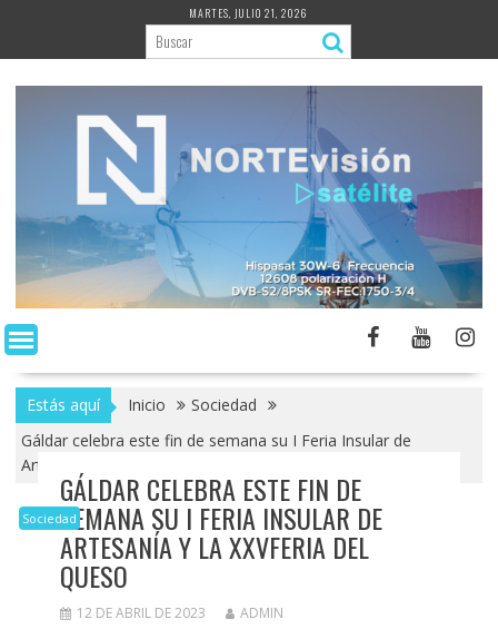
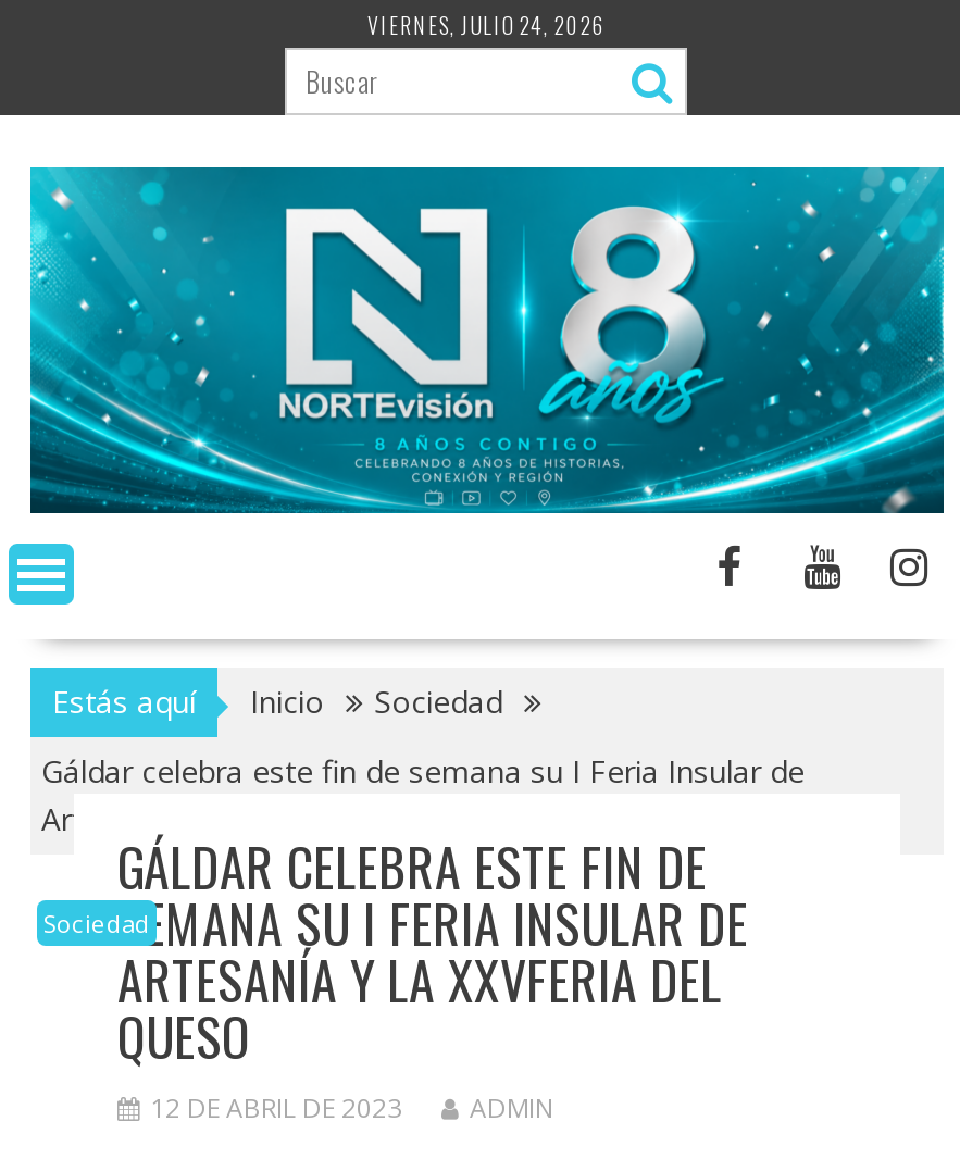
- MARTES, JULIO 21, 2026
+ VIERNES, JULIO 24, 2026

- [image]
+ [image]
